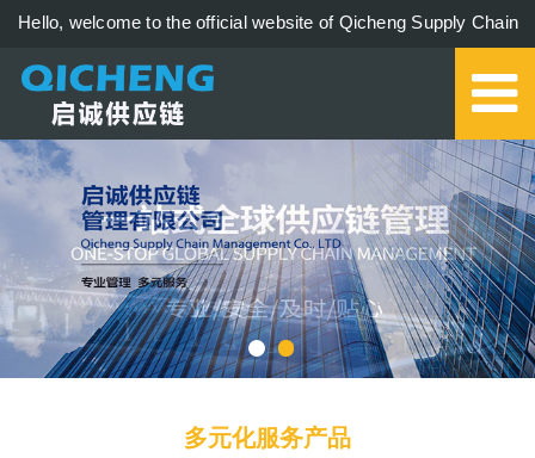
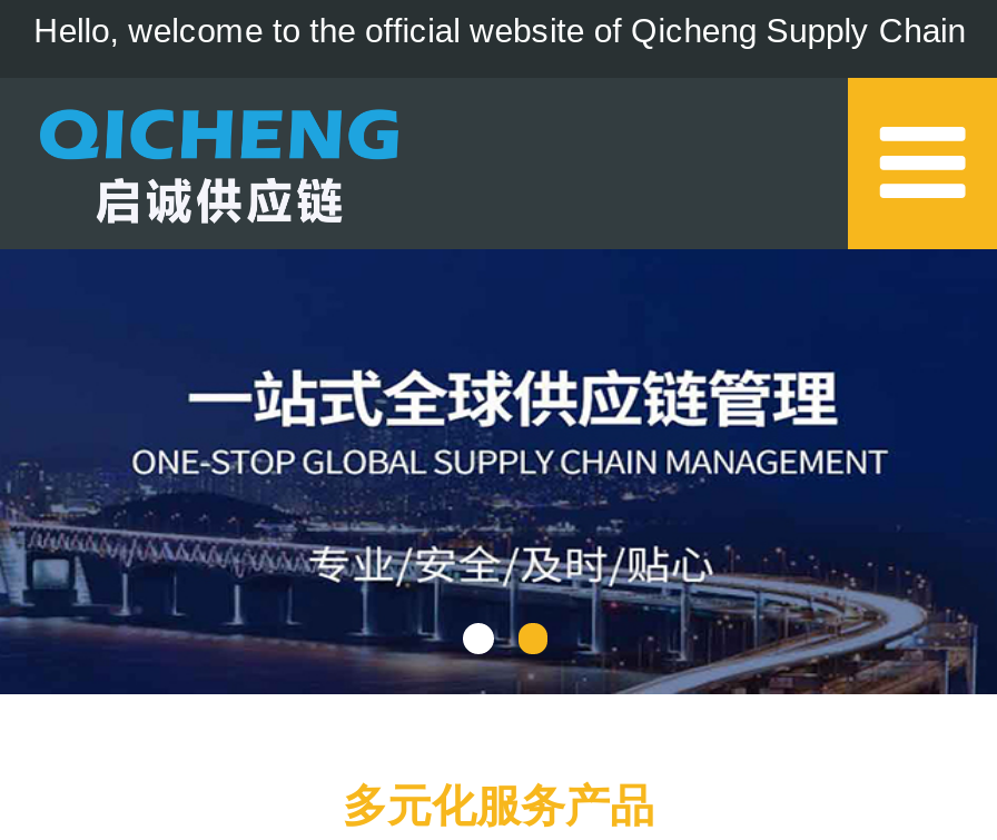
- [image]
+ [image]
